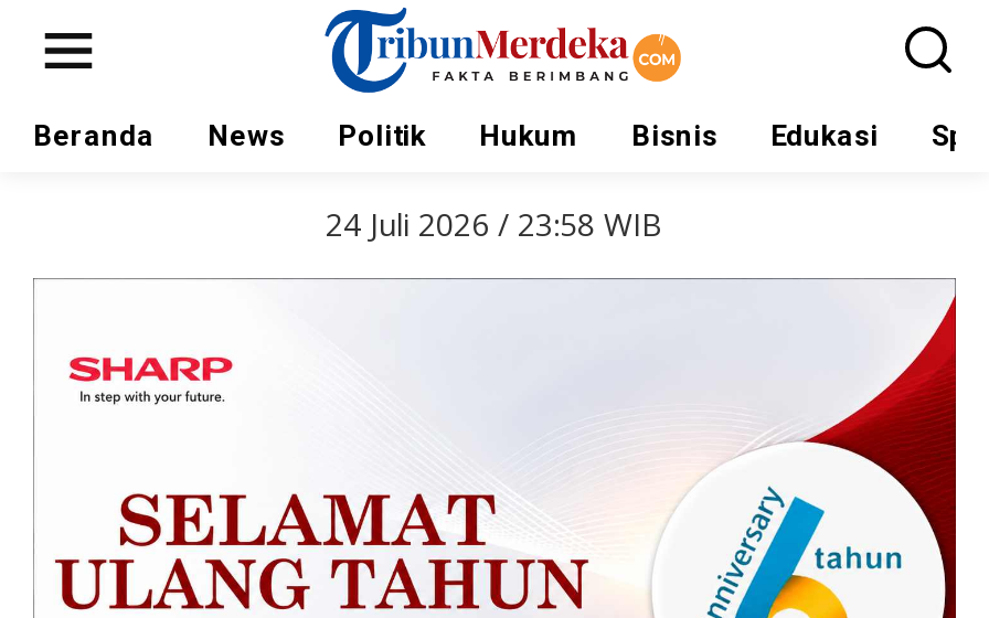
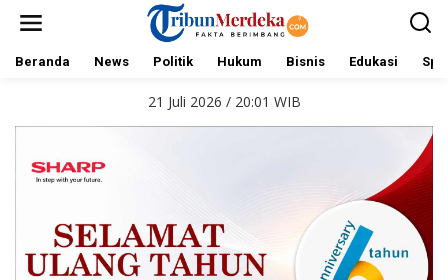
- 24 Juli 2026 / 23:58 WIB
+ 21 Juli 2026 / 20:01 WIB
